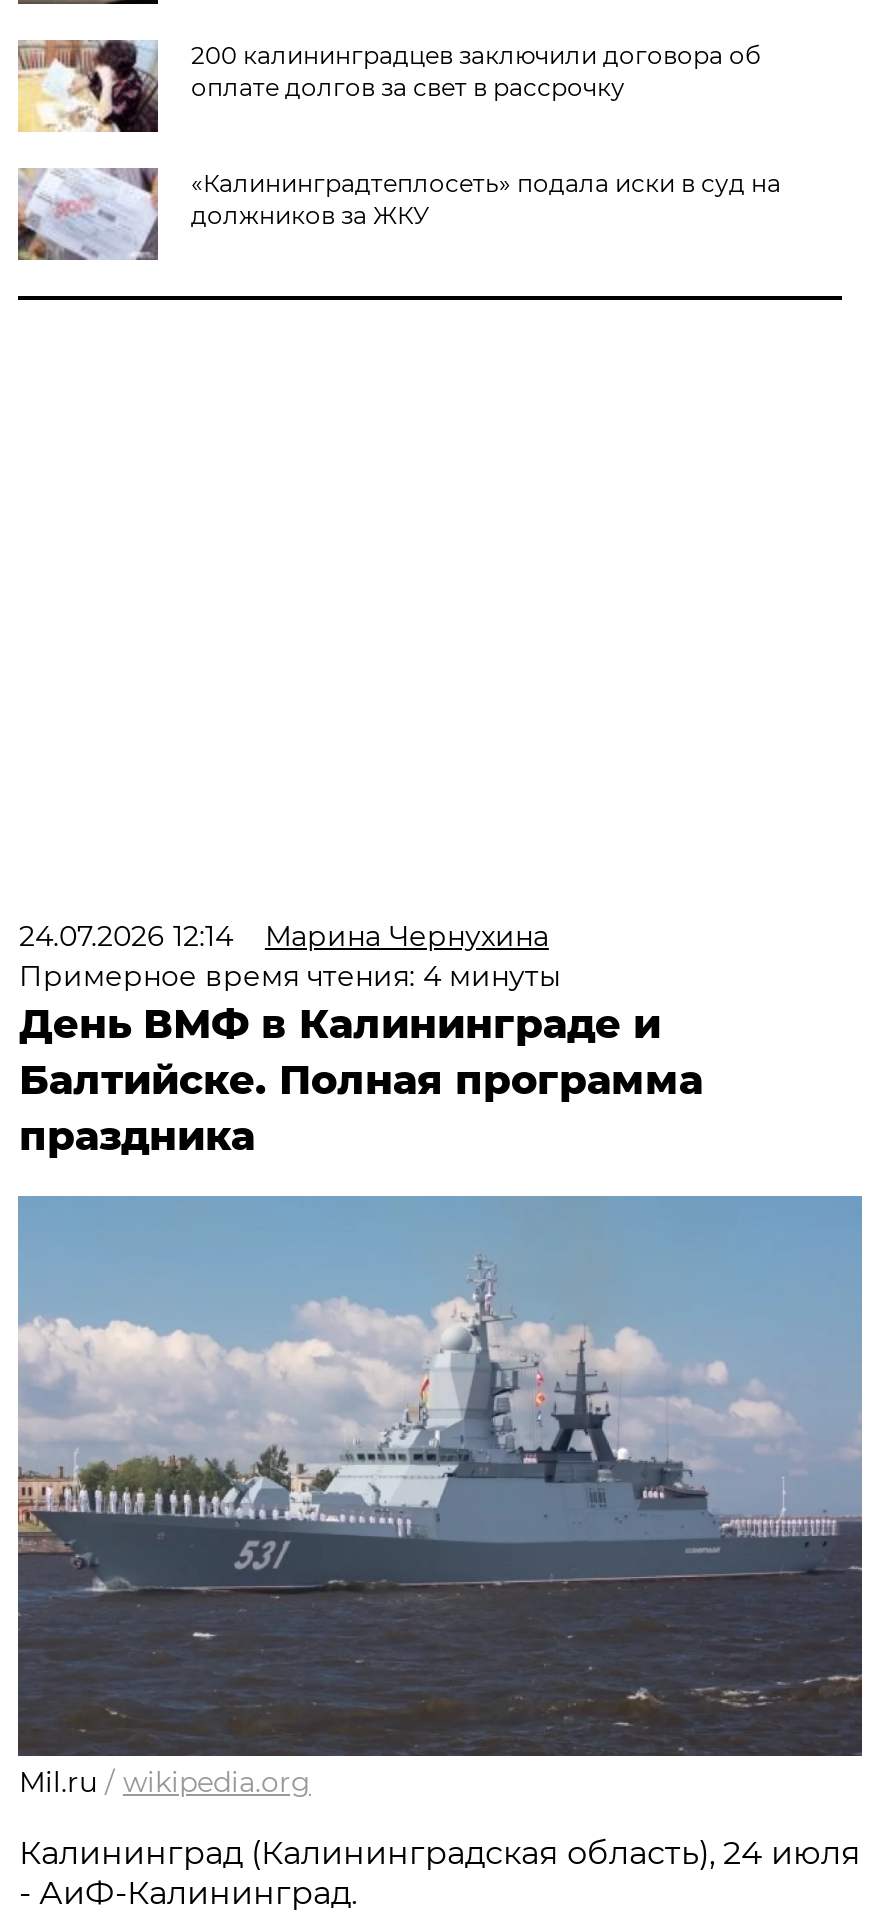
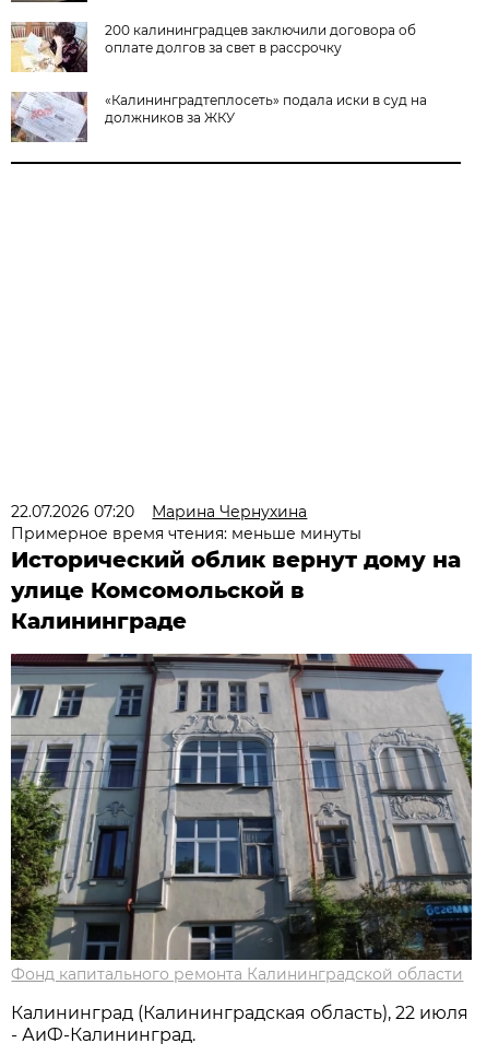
- 24.07.2026 12:14 Марина Чернухина
+ 22.07.2026 07:20 Марина Чернухина

- Примерное время чтения: 4 минуты
- День ВМФ в Калининграде и
- Балтийске. Полная программа
- праздника
+ Примерное время чтения: меньше минуты
+ Исторический облик вернут дому на
+ улице Комсомольской в
+ Калининграде

- [image]
- Mil.ru / wikipedia.org
+ [image]
+ Фонд капитального ремонта Калининградской области

- Калининград (Калининградская область), 24 июля
+ Калининград (Калининградская область), 22 июля
